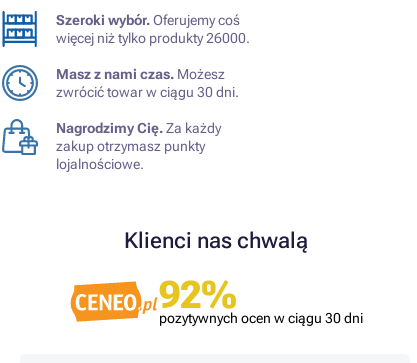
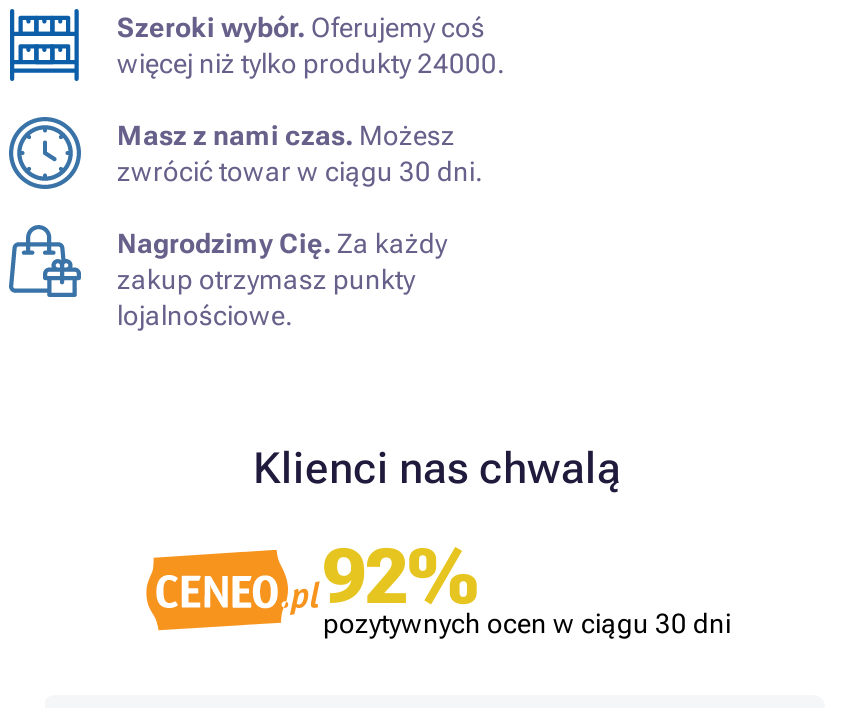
- więcej niż tylko produkty 26000.
+ więcej niż tylko produkty 24000.
